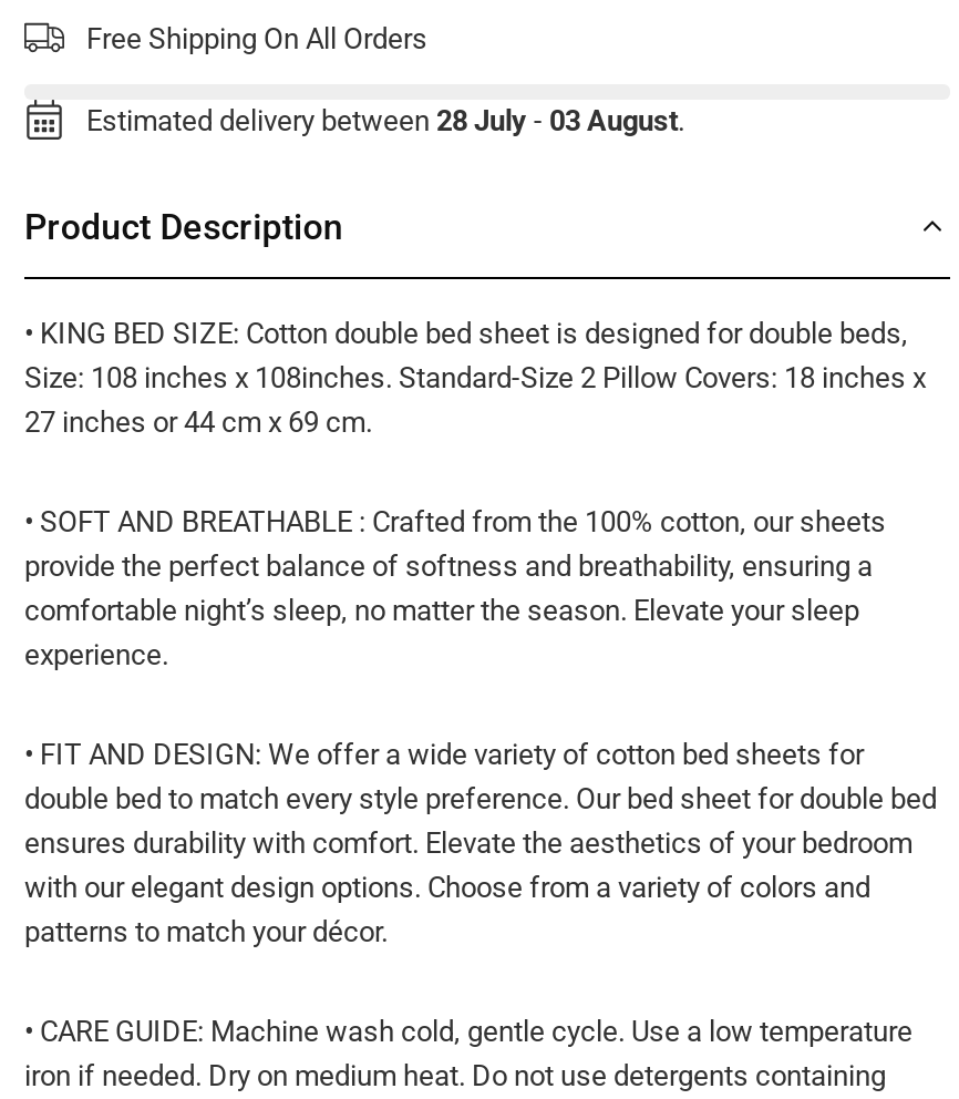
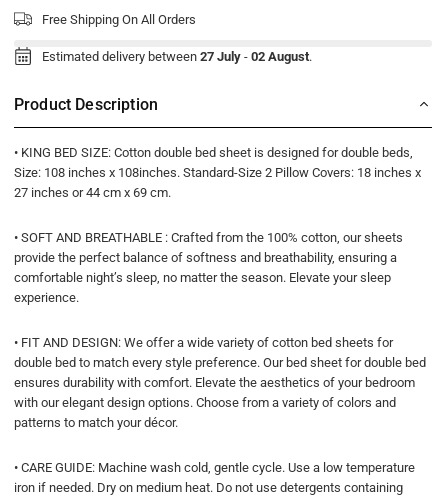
- Estimated delivery between 28 July - 03 August.
+ Estimated delivery between 27 July - 02 August.
